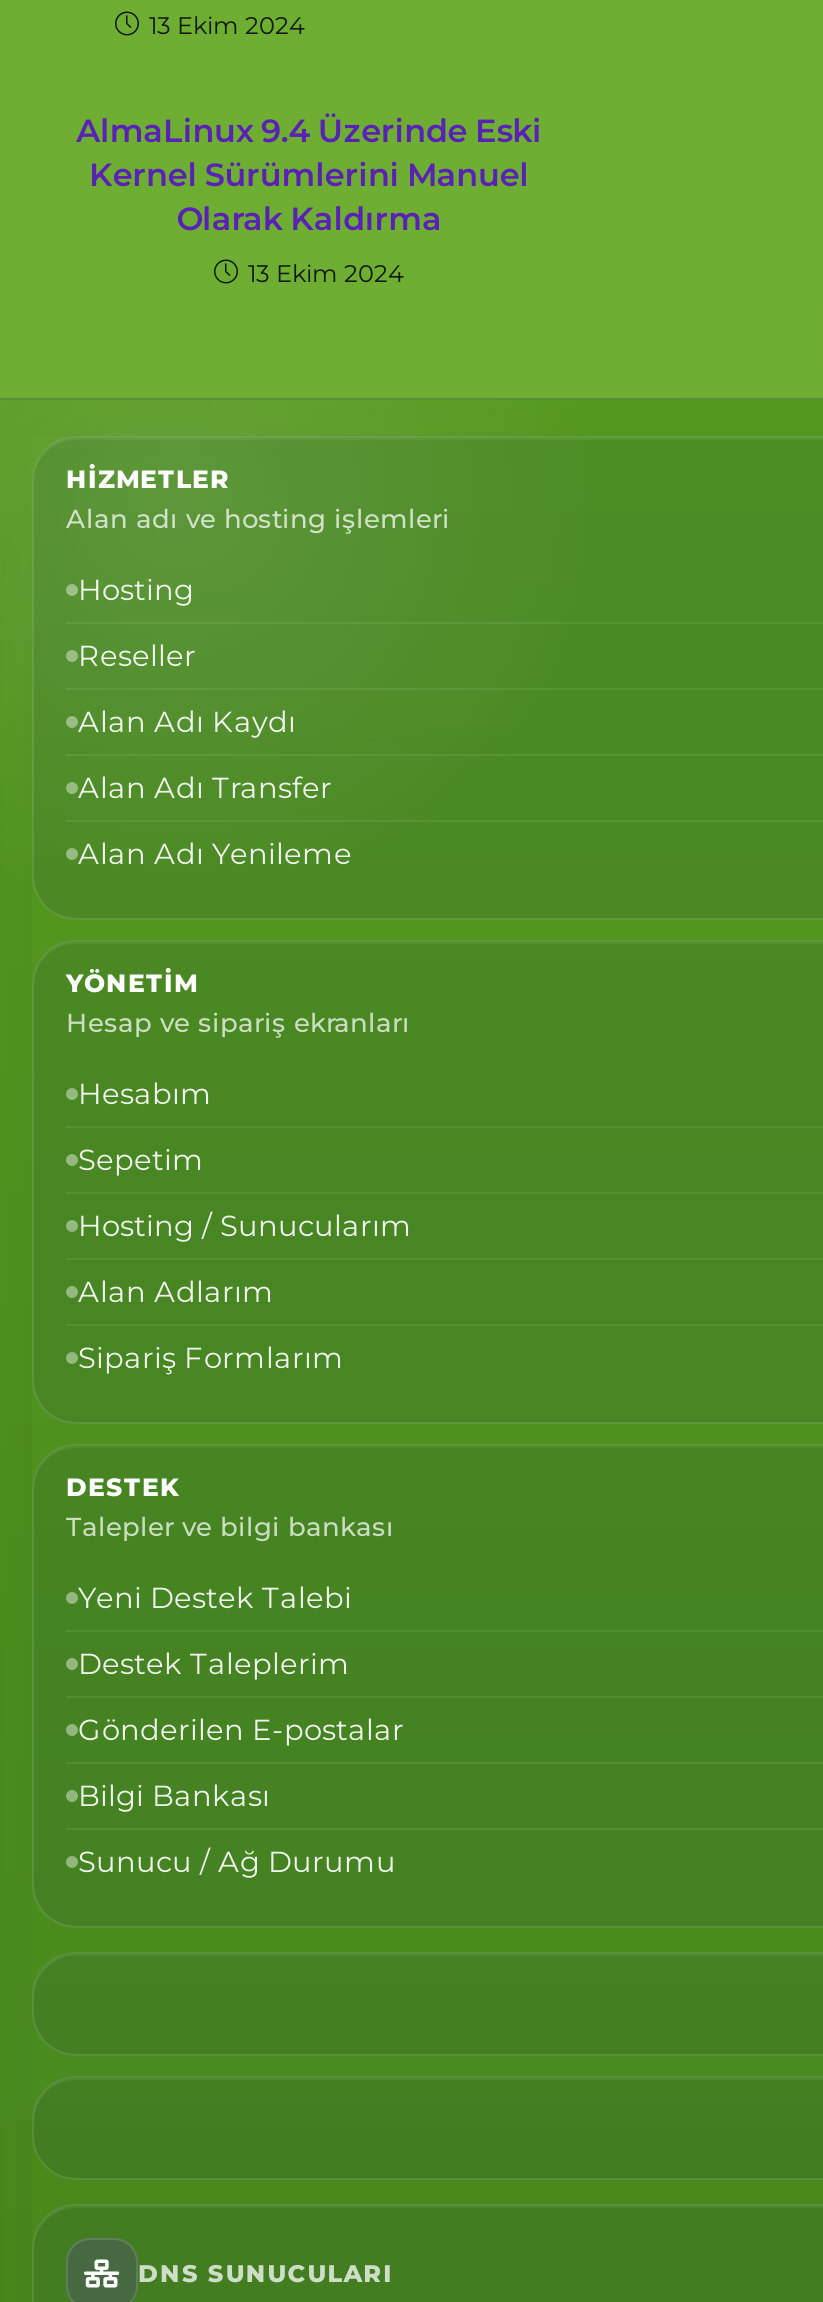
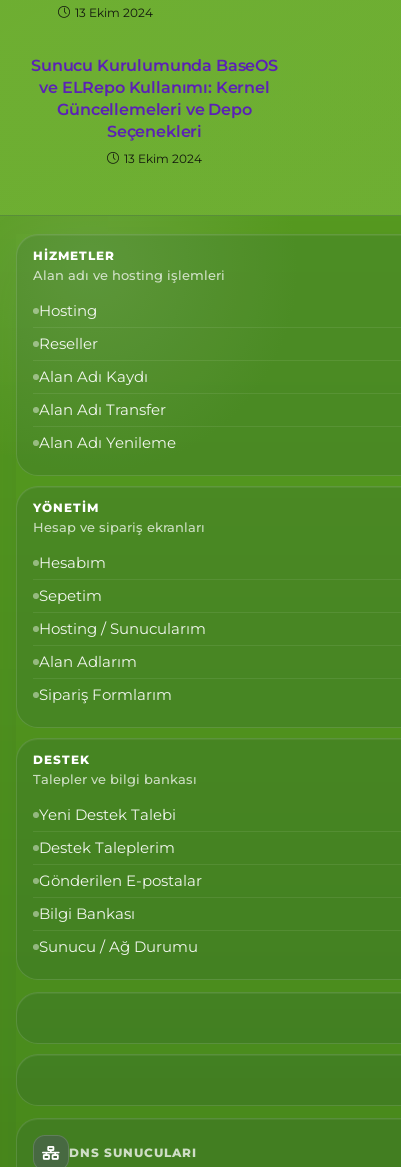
- AlmaLinux 9.4 Üzerinde Eski
- Kernel Sürümlerini Manuel
- Olarak Kaldırma
+ Sunucu Kurulumunda BaseOS
+ ve ELRepo Kullanımı: Kernel
+ Güncellemeleri ve Depo
+ Seçenekleri
